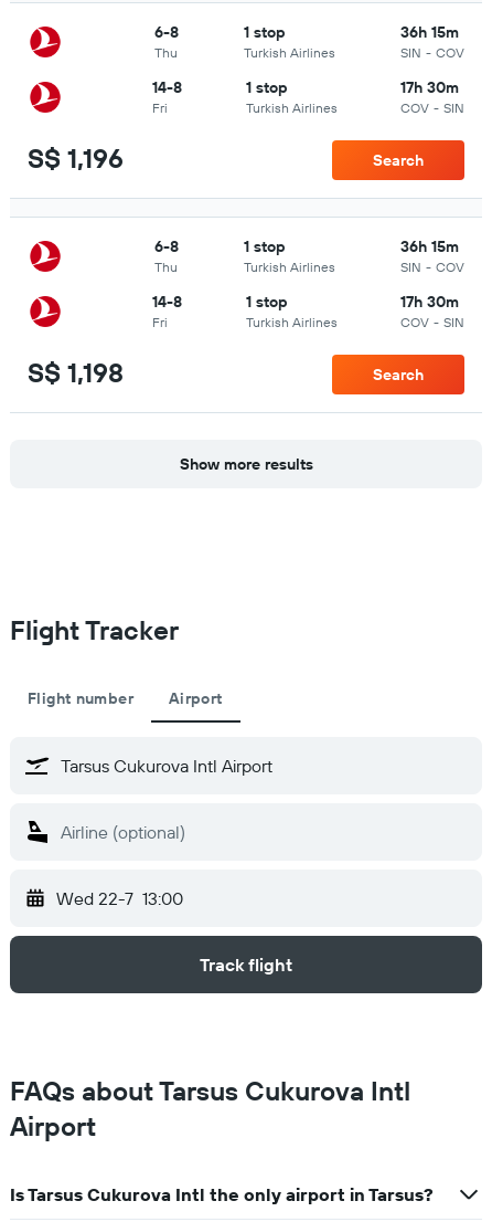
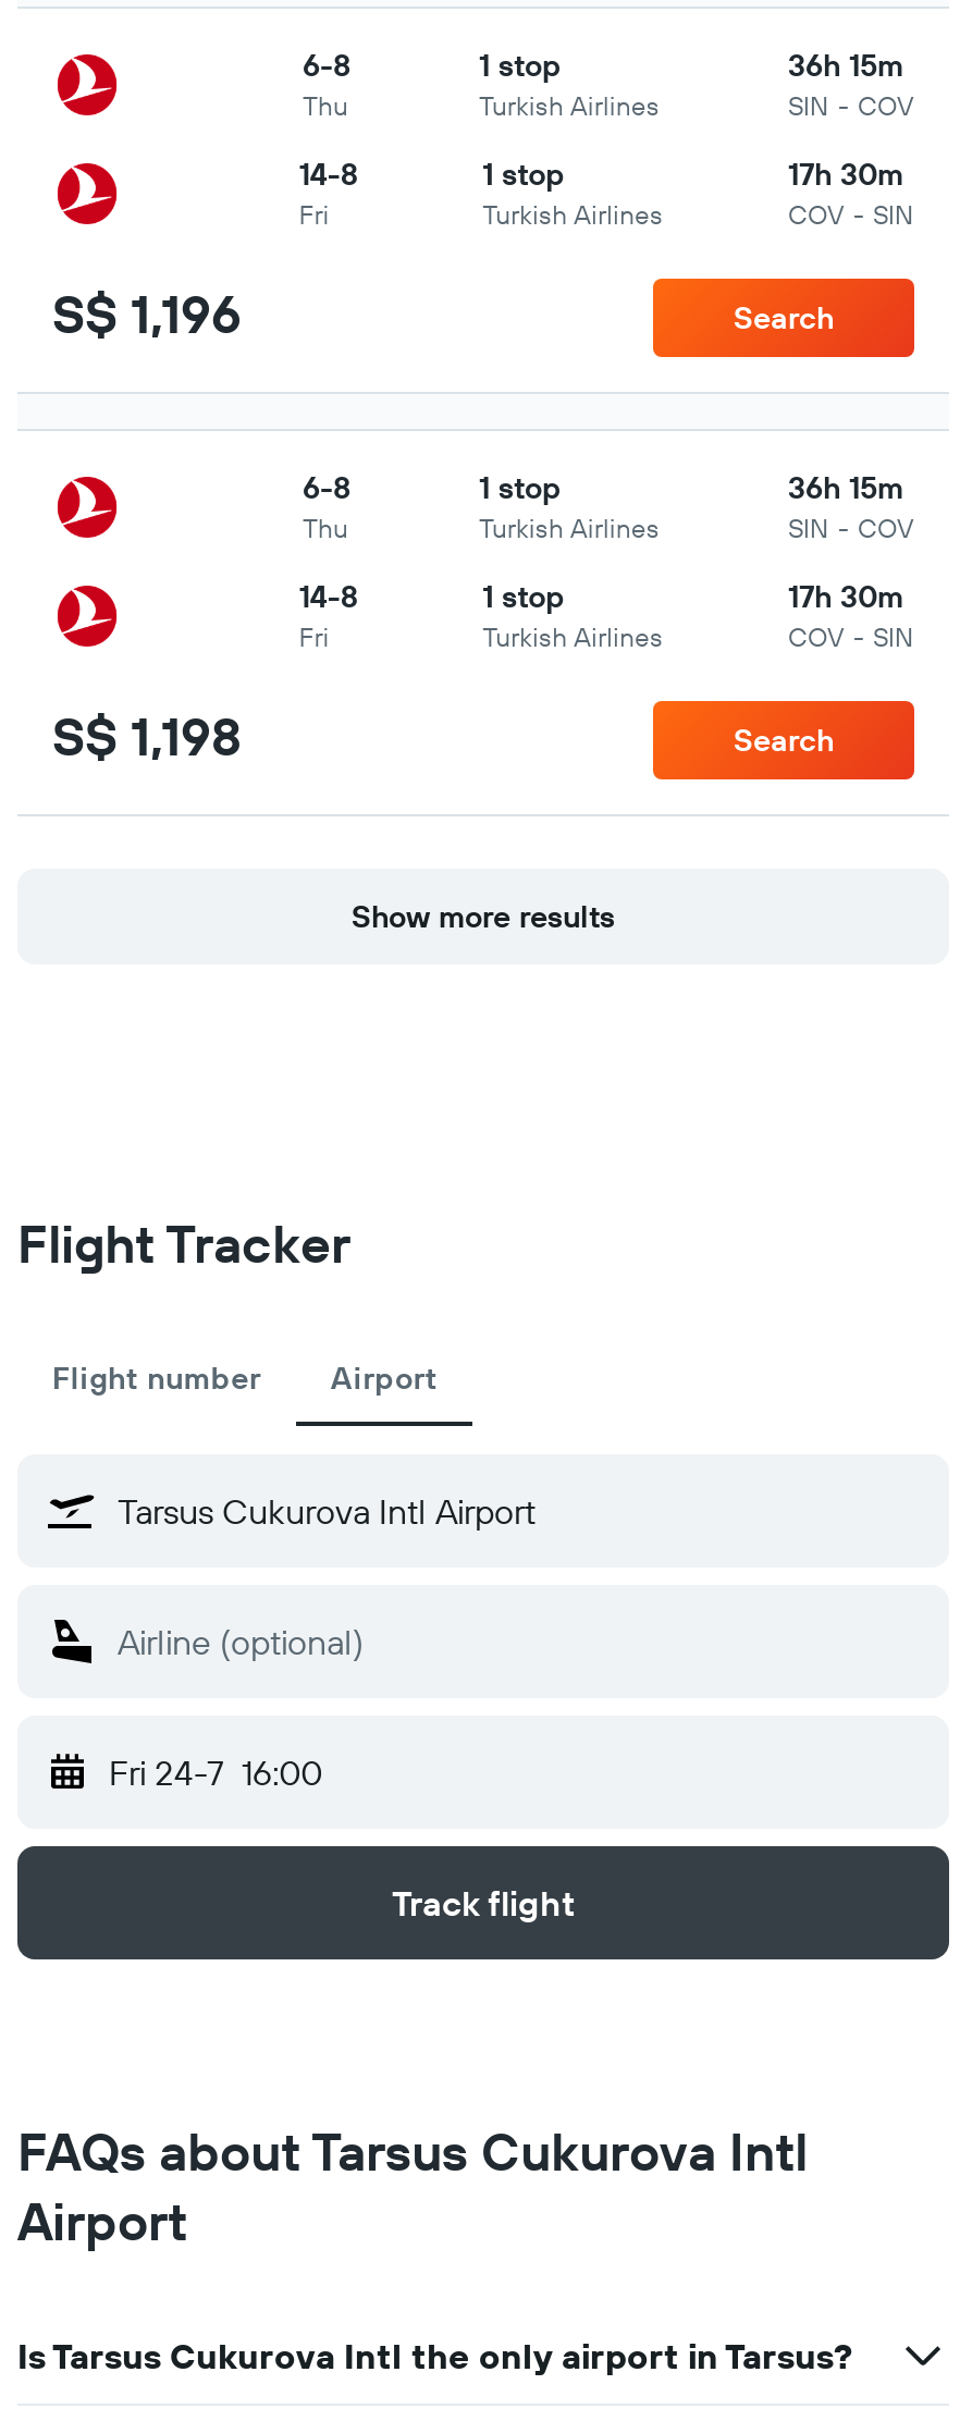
- Wed 22-7 13:00
+ Fri 24-7 16:00
